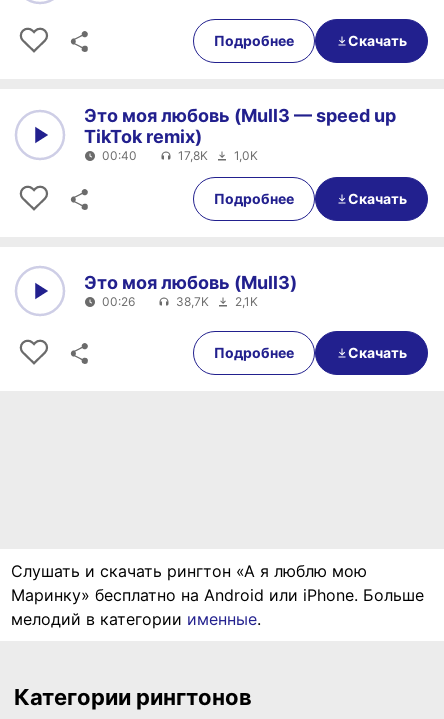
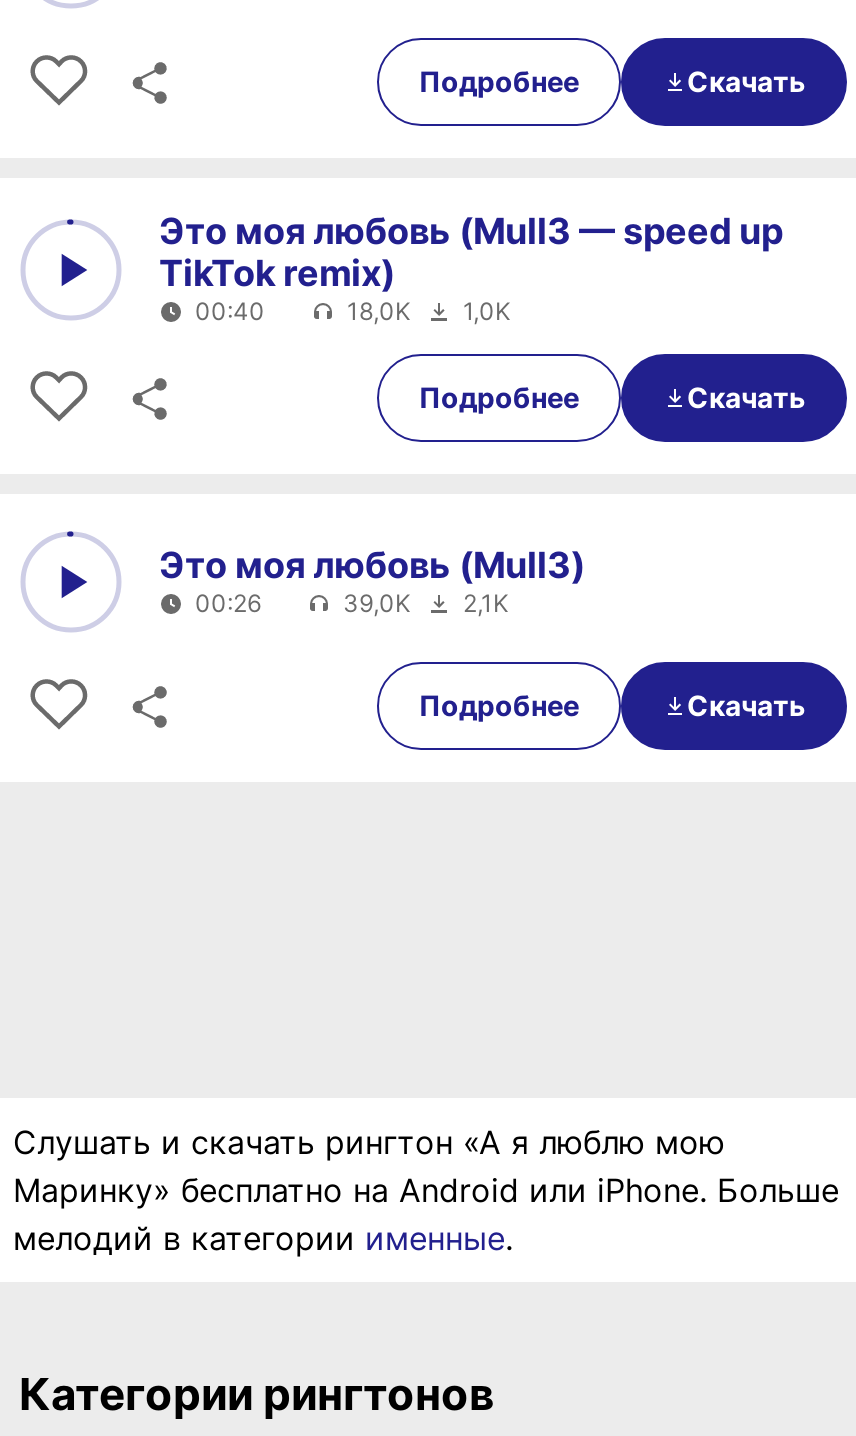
- 17,8K 1,0K
+ 18,0K 1,0K

- 38,7K 2,1K
+ 39,0K 2,1K
